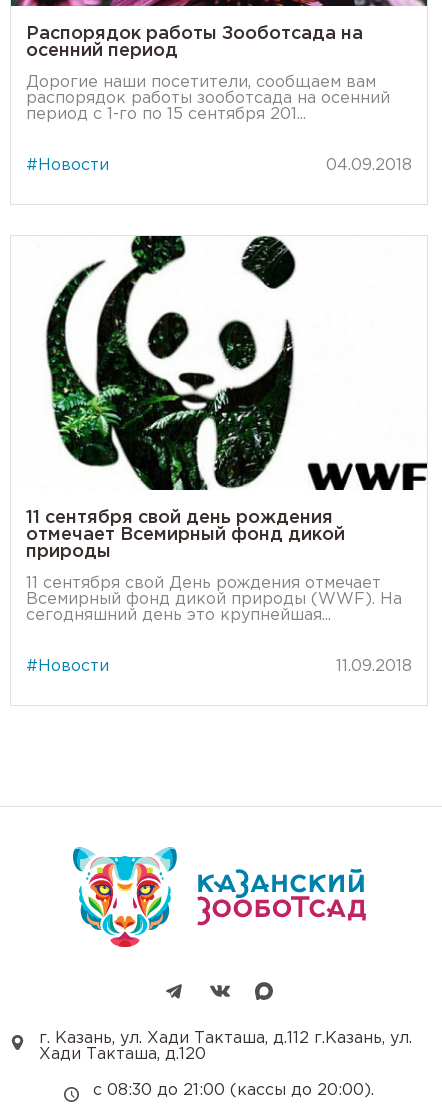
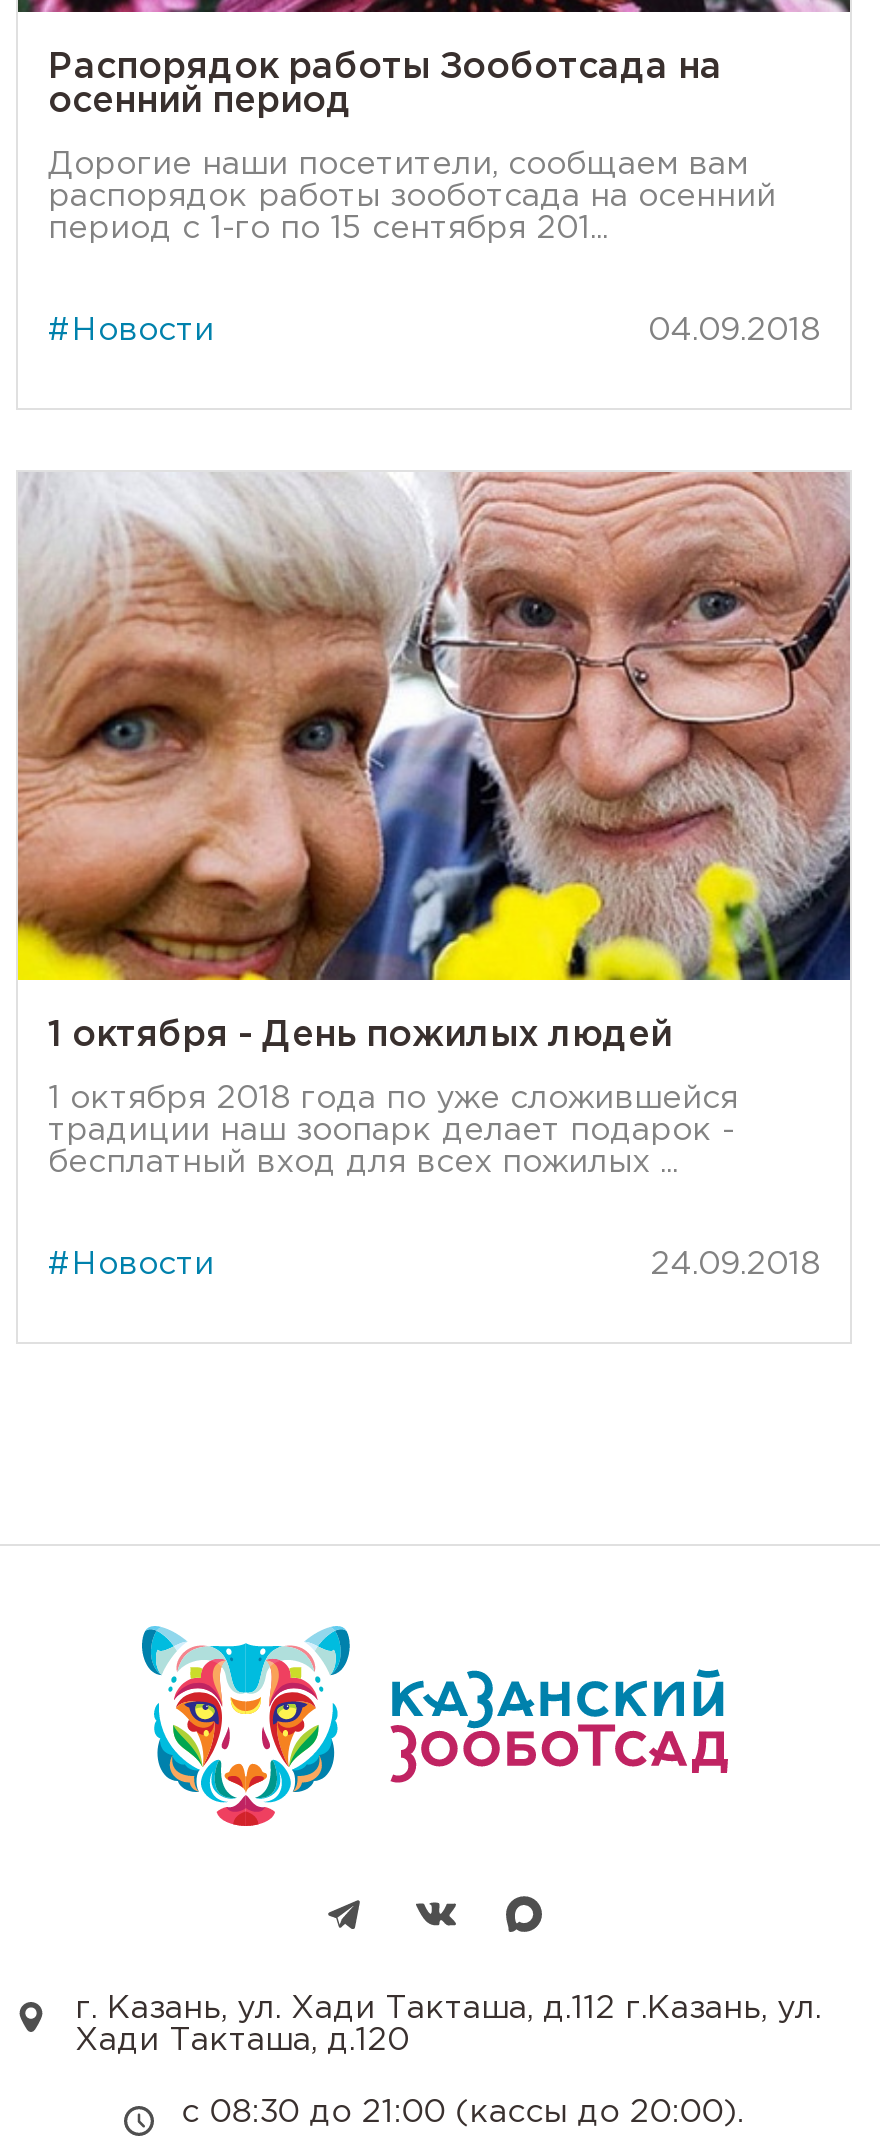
- [image]
- 11 сентября свой день рождения
- отмечает Всемирный фонд дикой
- природы
+ [image]
+ 1 октября - День пожилых людей

- 11 сентября свой День рождения отмечает
- Всемирный фонд дикой природы (WWF). На
- сегодняшний день это крупнейшая...
+ 1 октября 2018 года по уже сложившейся
+ традиции наш зоопарк делает подарок -
+ бесплатный вход для всех пожилых ...

- 11.09.2018
+ 24.09.2018
